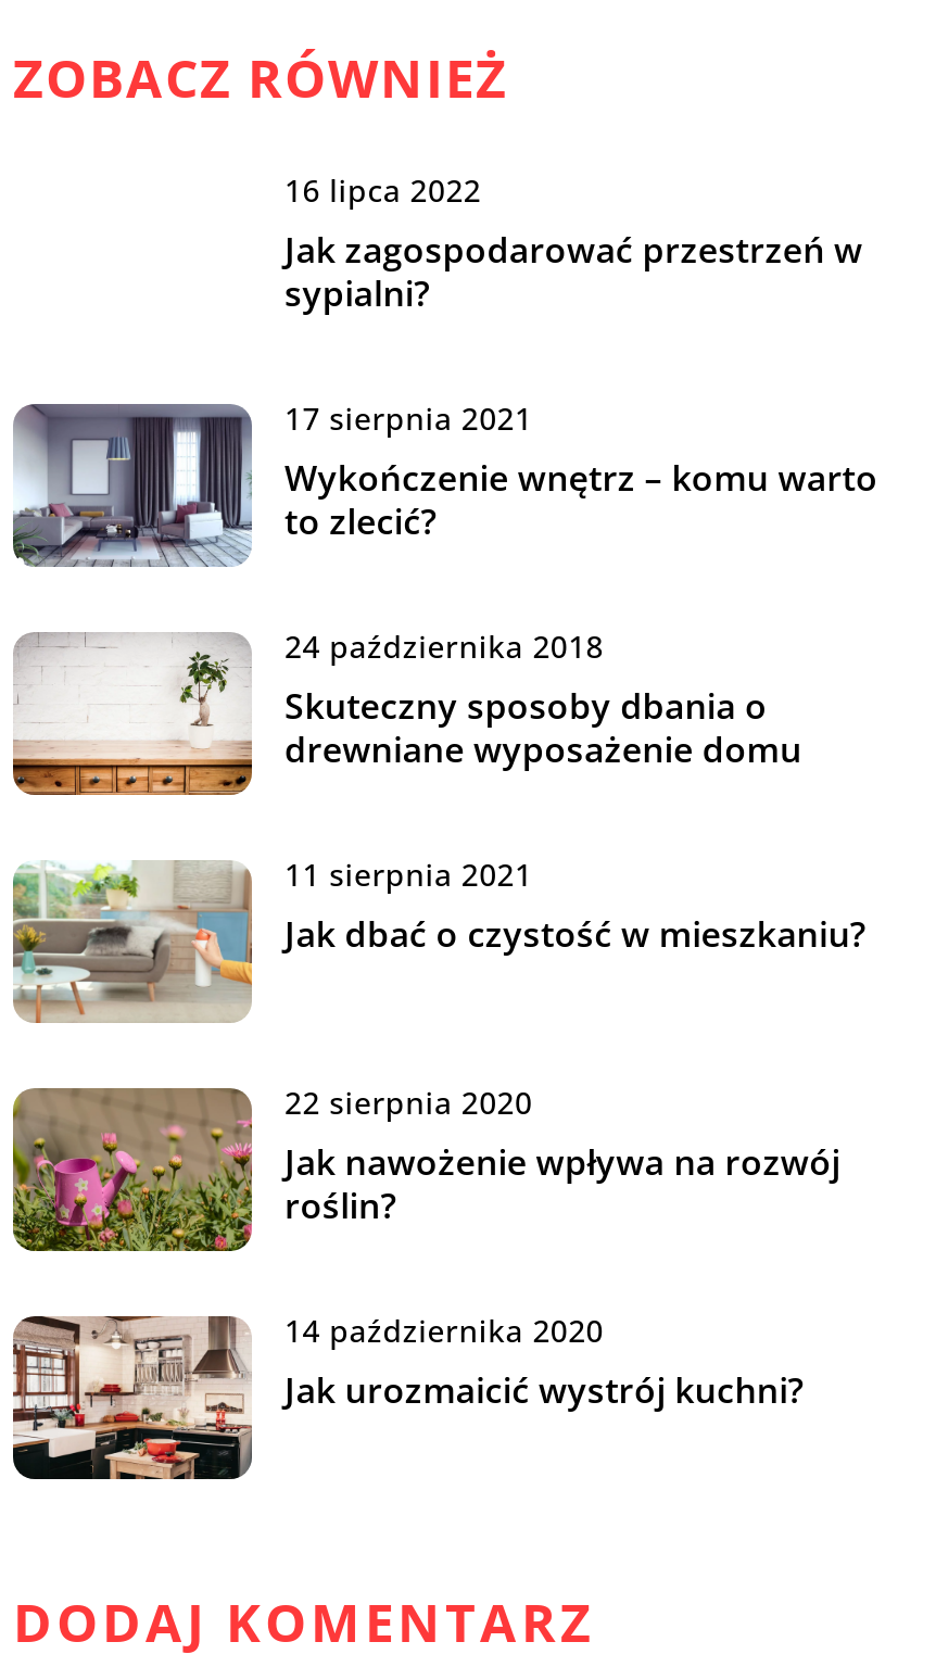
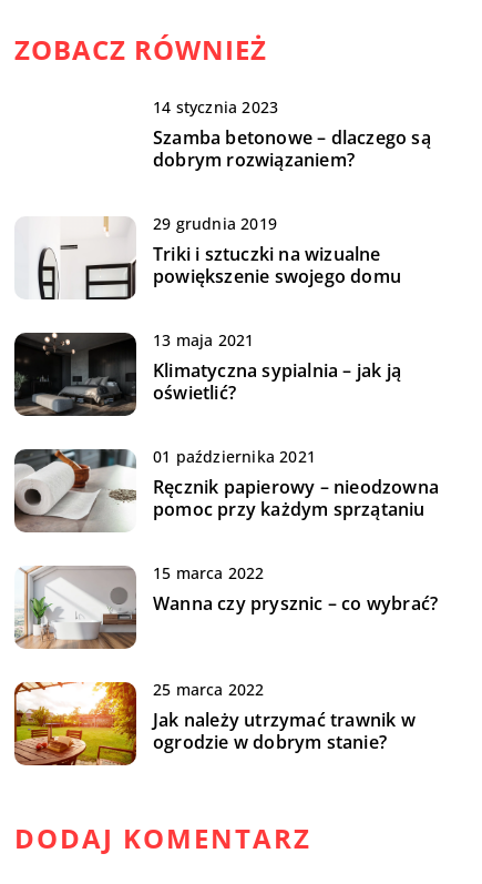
- 16 lipca 2022
- Jak zagospodarować przestrzeń w
- sypialni?
+ 14 stycznia 2023
+ Szamba betonowe – dlaczego są
+ dobrym rozwiązaniem?

- [image]
- 17 sierpnia 2021
- Wykończenie wnętrz – komu warto
- to zlecić?
+ [image]
+ 29 grudnia 2019
+ Triki i sztuczki na wizualne
+ powiększenie swojego domu

- [image]
- 24 października 2018
- Skuteczny sposoby dbania o
- drewniane wyposażenie domu
+ [image]
+ 13 maja 2021
+ Klimatyczna sypialnia – jak ją
+ oświetlić?

- [image]
- 11 sierpnia 2021
- Jak dbać o czystość w mieszkaniu?
+ [image]
+ 01 października 2021
+ Ręcznik papierowy – nieodzowna
+ pomoc przy każdym sprzątaniu

- [image]
- 22 sierpnia 2020
- Jak nawożenie wpływa na rozwój
- roślin?
+ [image]
+ 15 marca 2022
+ Wanna czy prysznic – co wybrać?

- [image]
- 14 października 2020
- Jak urozmaicić wystrój kuchni?
+ [image]
+ 25 marca 2022
+ Jak należy utrzymać trawnik w
+ ogrodzie w dobrym stanie?
